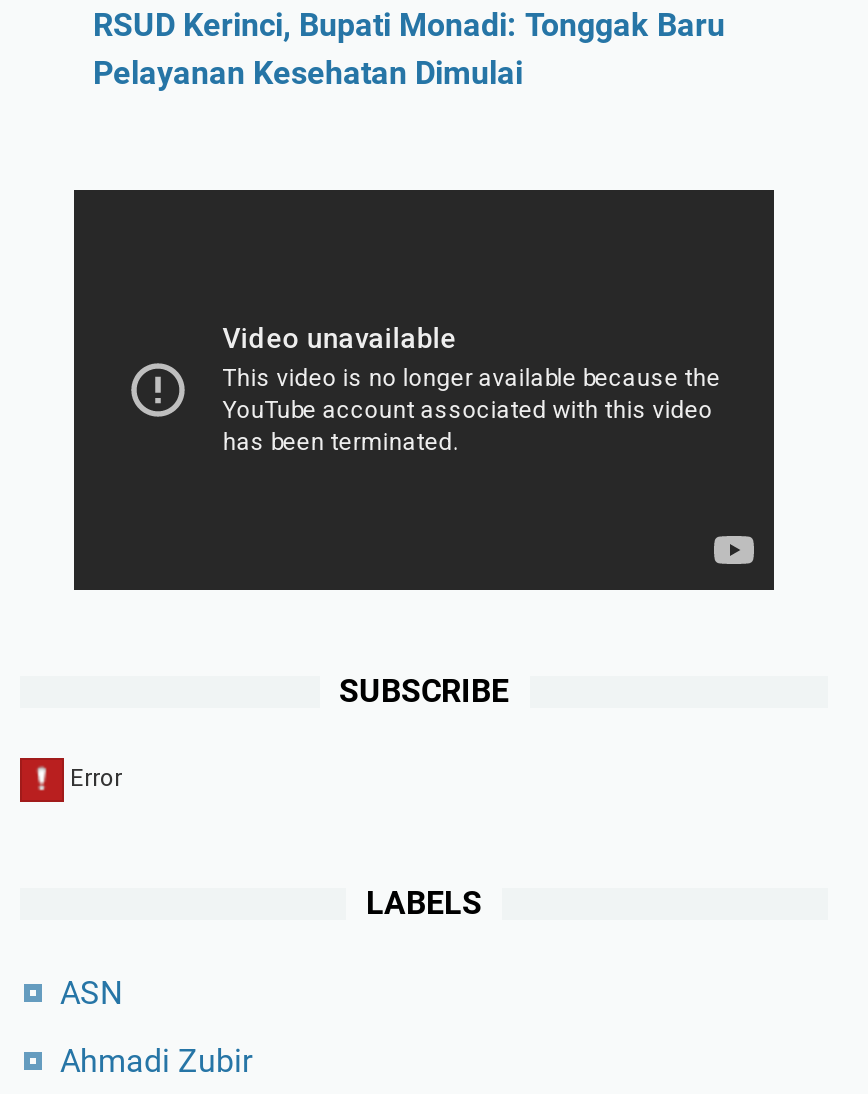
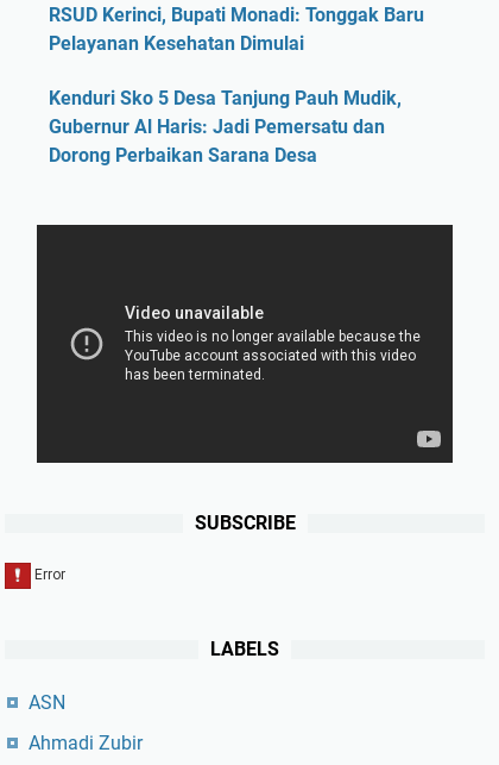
+ Kenduri Sko 5 Desa Tanjung Pauh Mudik,
+ Gubernur Al Haris: Jadi Pemersatu dan
+ Dorong Perbaikan Sarana Desa
